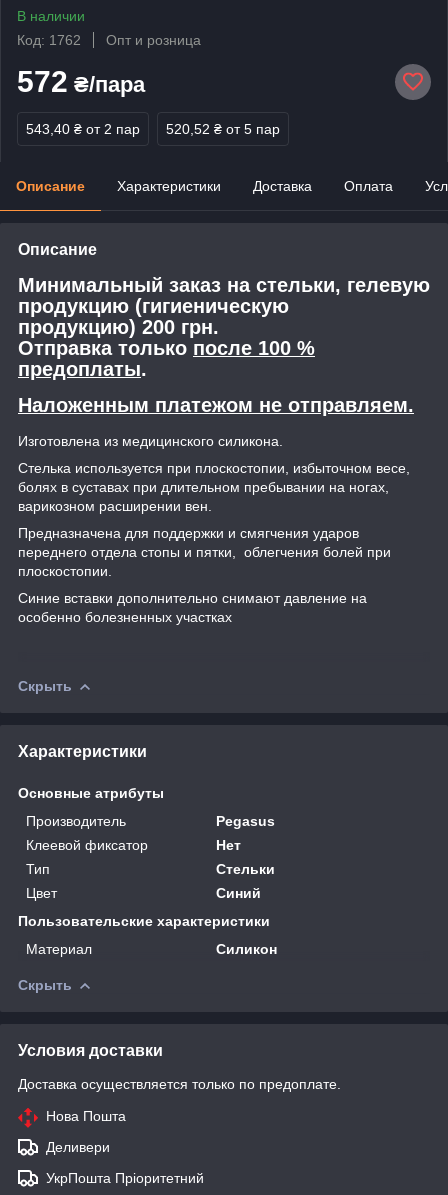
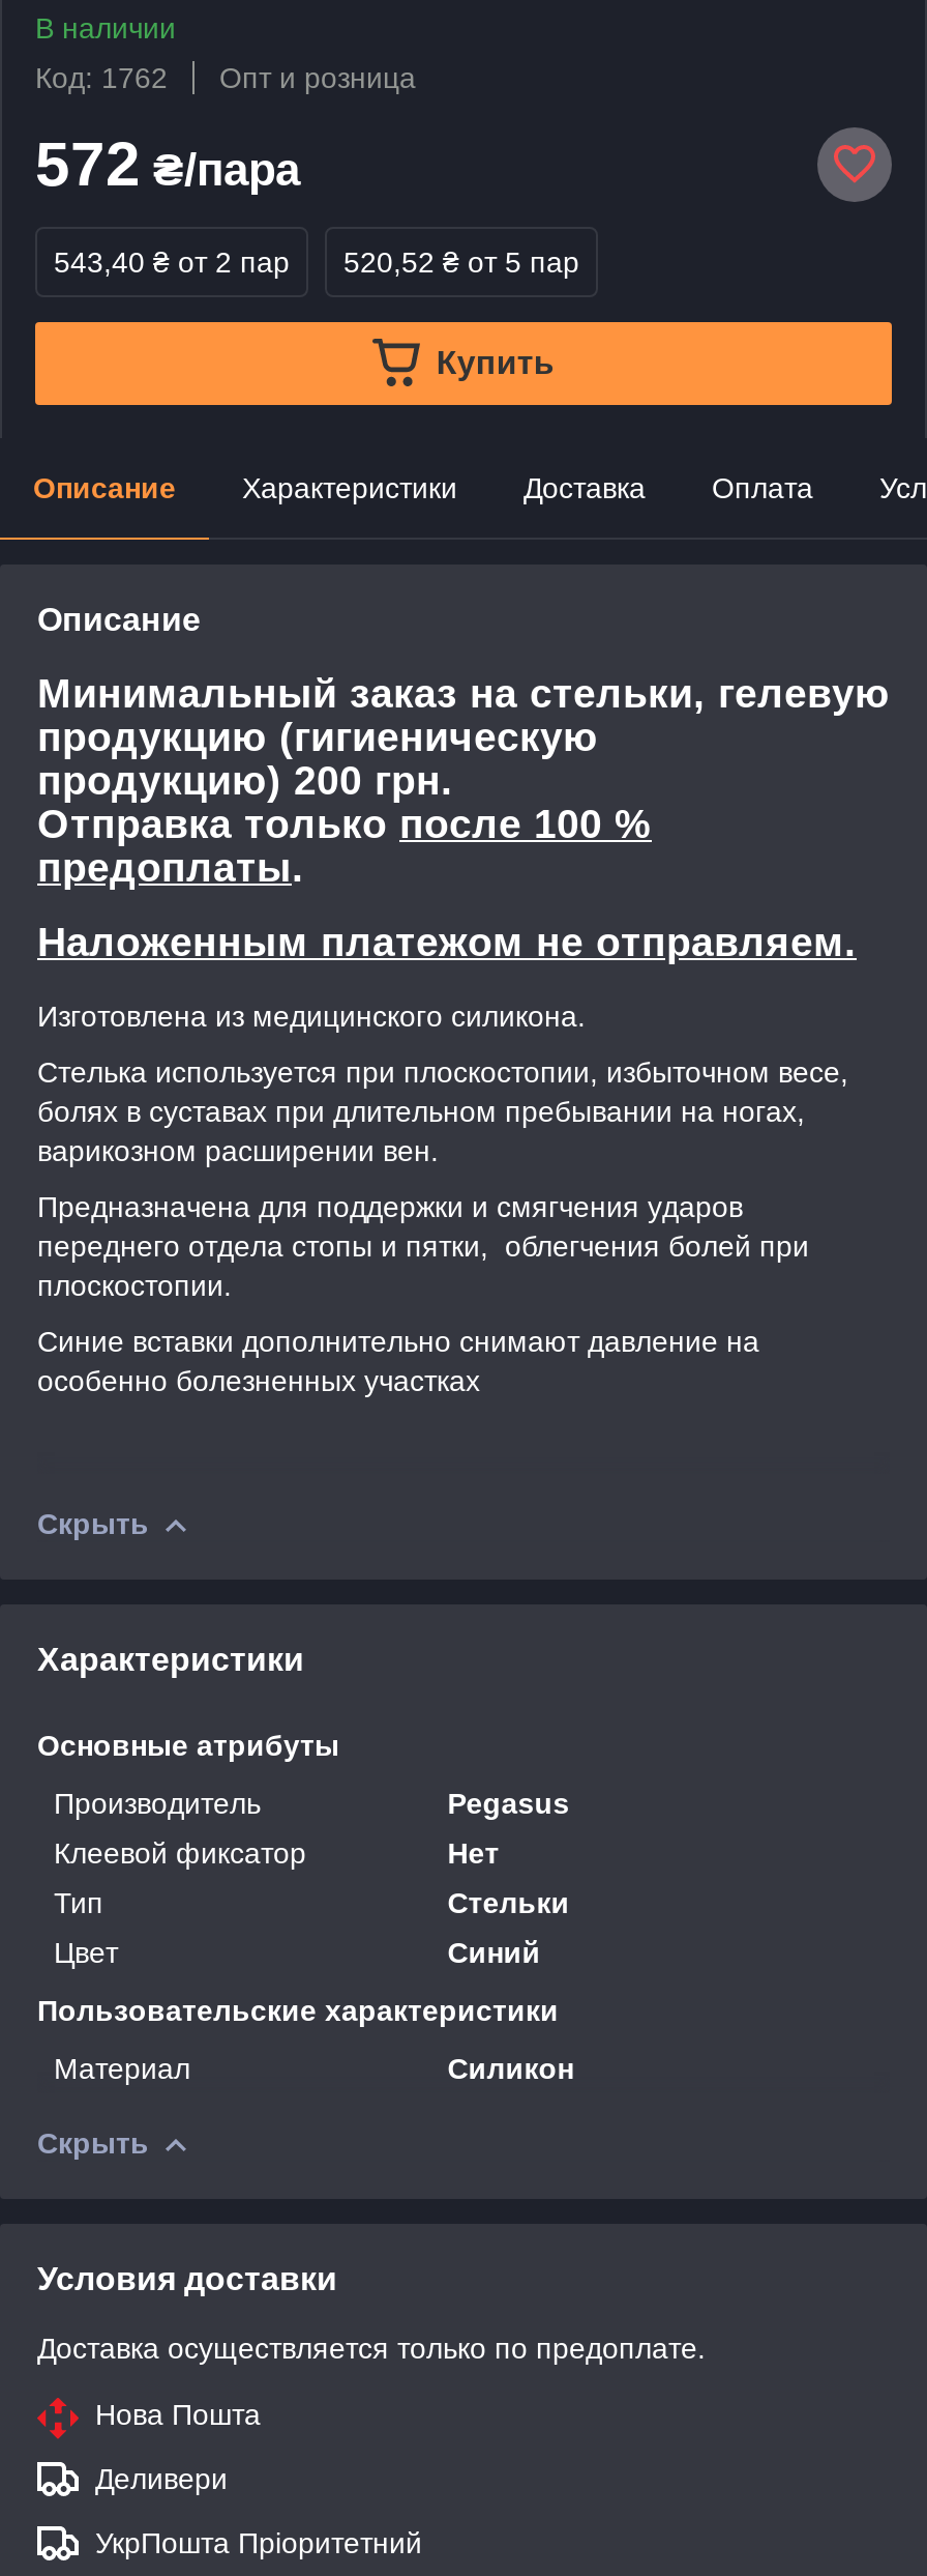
+ Купить
